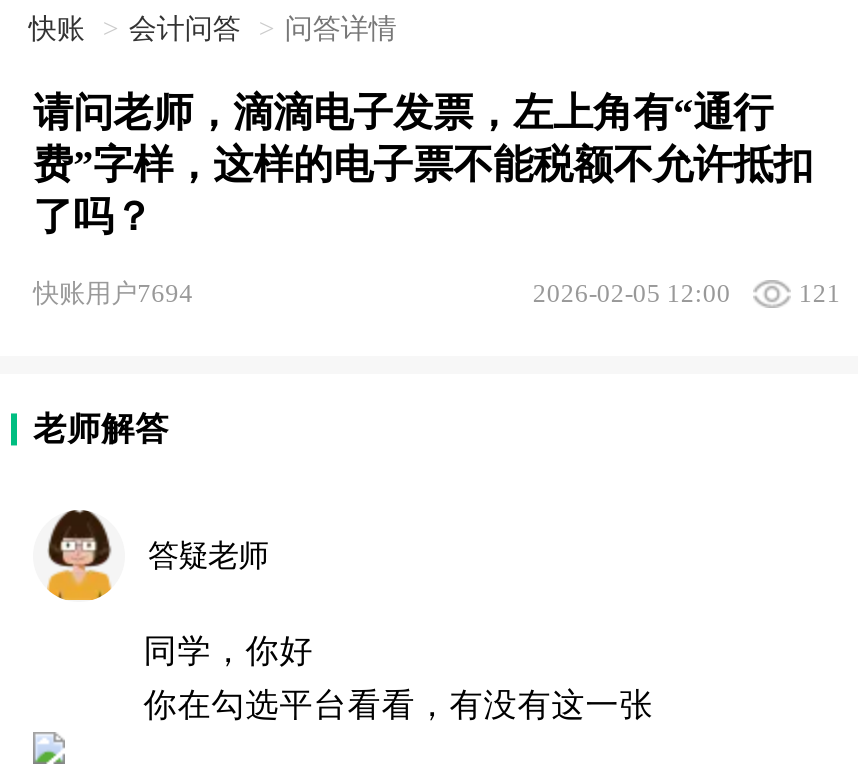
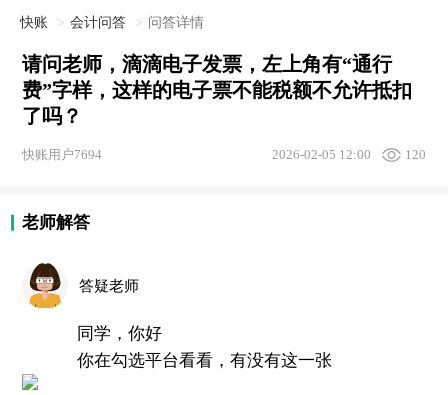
- 121
+ 120
